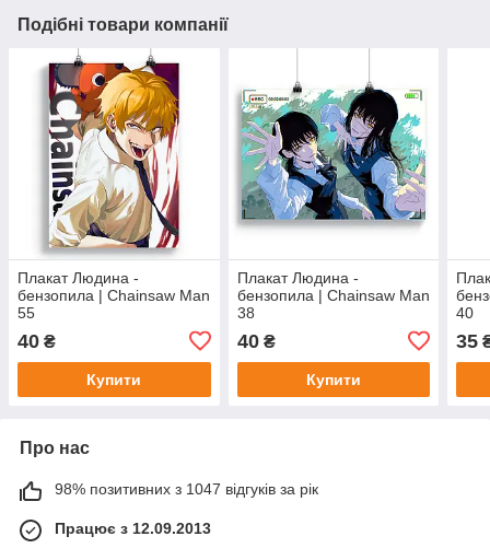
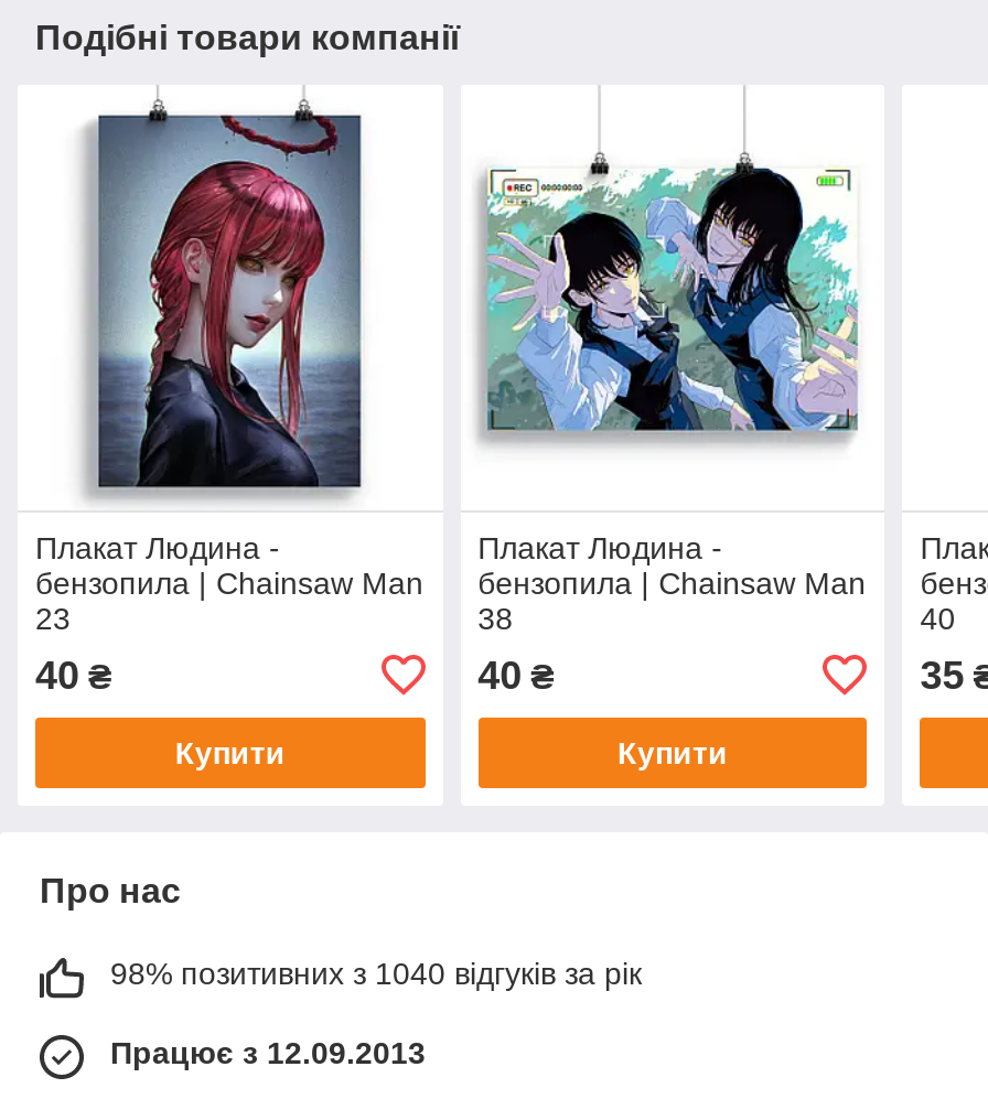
- [image]
+ [image]

- 55
+ 23

- 98% позитивних з 1047 відгуків за рік
+ 98% позитивних з 1040 відгуків за рік
